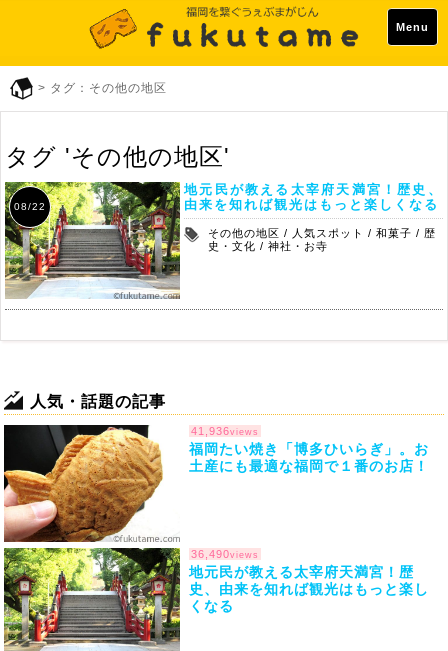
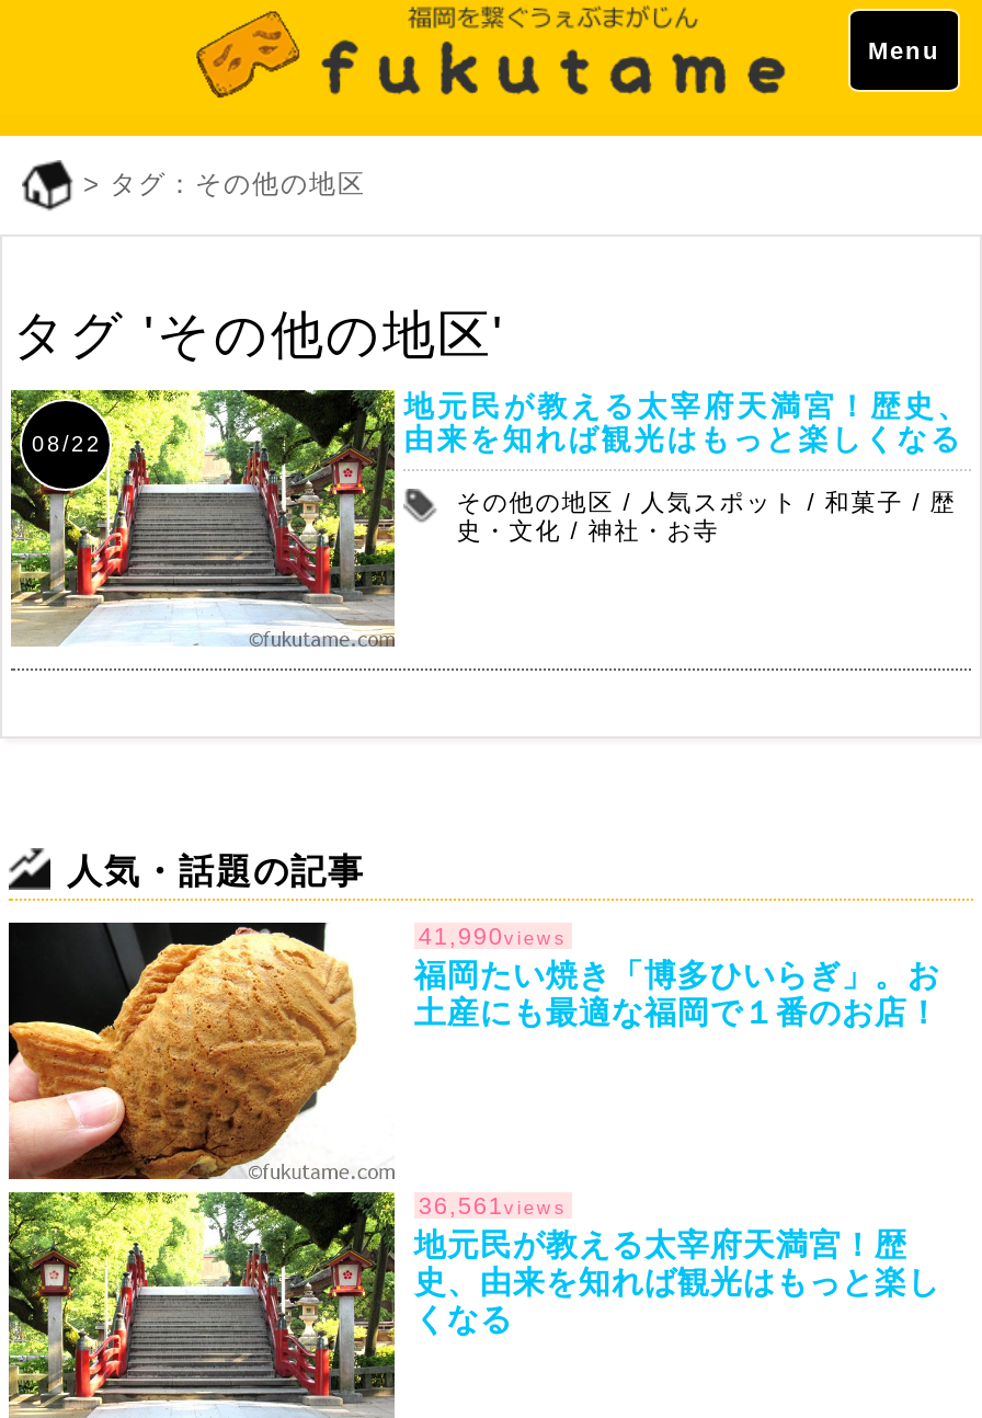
- 41,936views
+ 41,990views

- 36,490 views
+ 36,561 views
